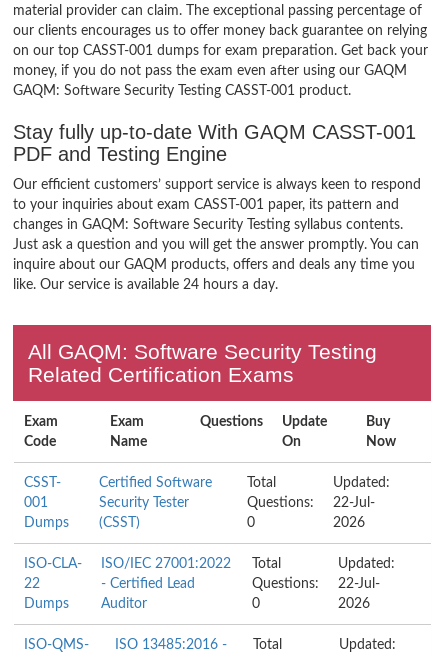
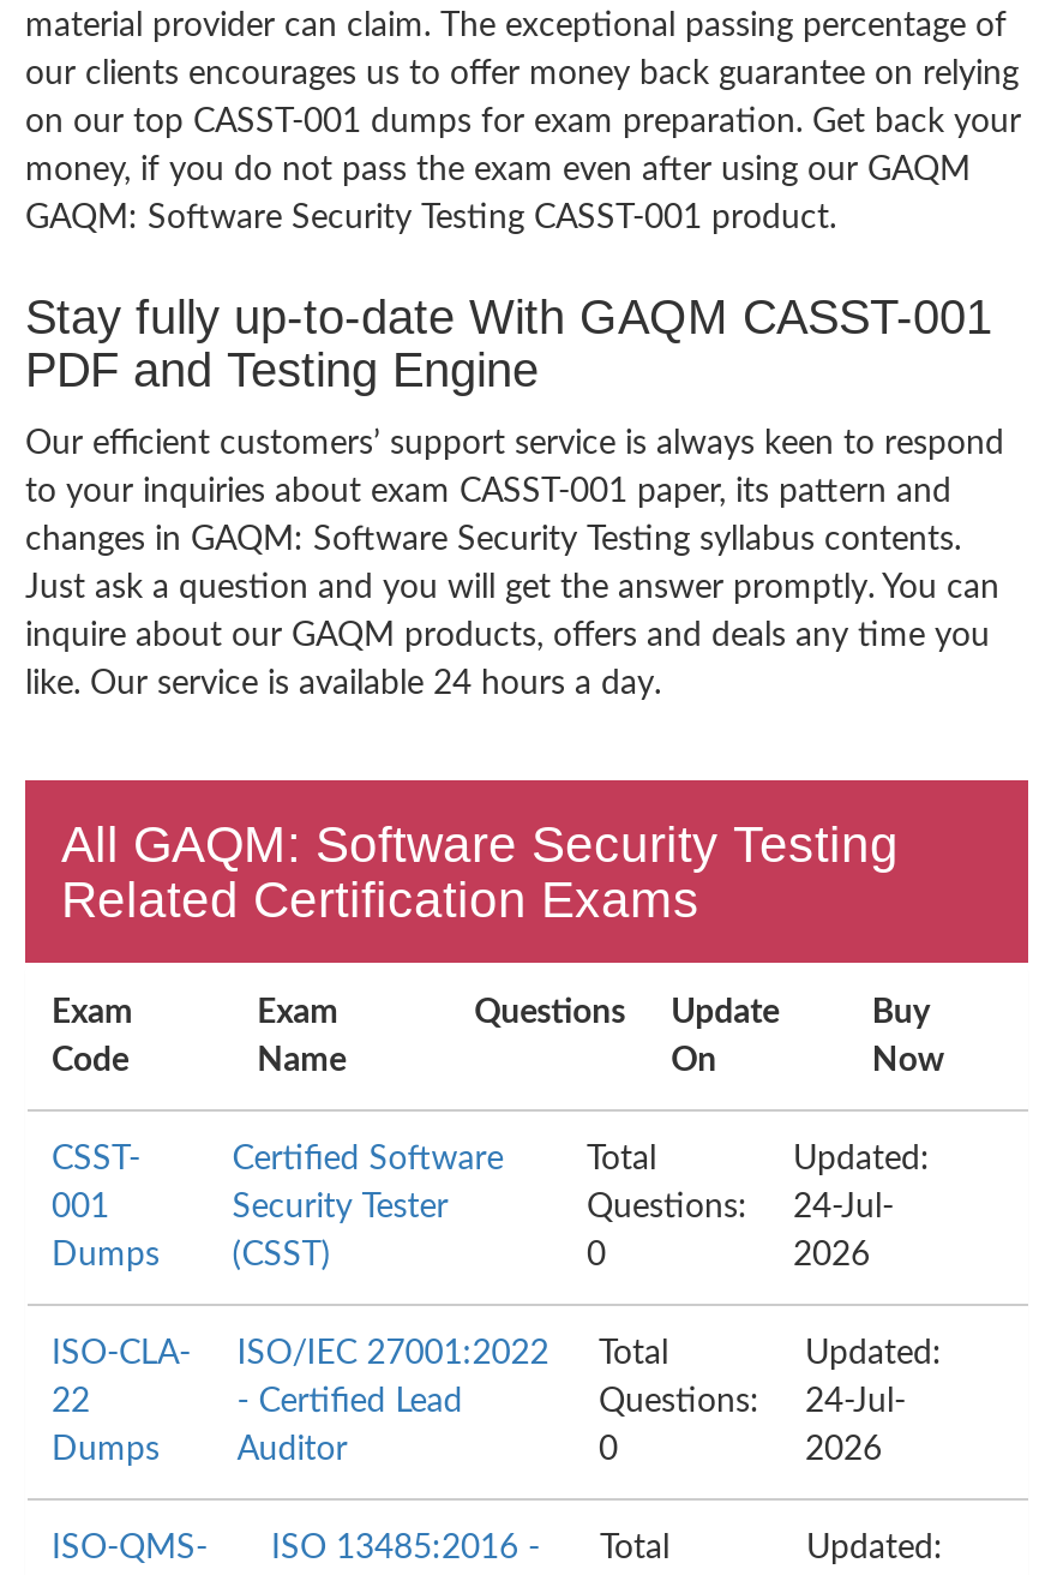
- Questions: 22-Jul-
+ Questions: 24-Jul-

- Questions: 22-Jul-
+ Questions: 24-Jul-
